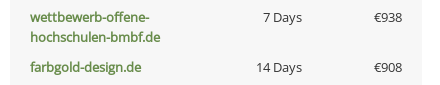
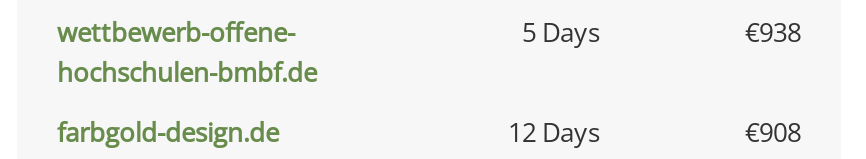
- 7 Days
+ 5 Days

- 14 Days
+ 12 Days
